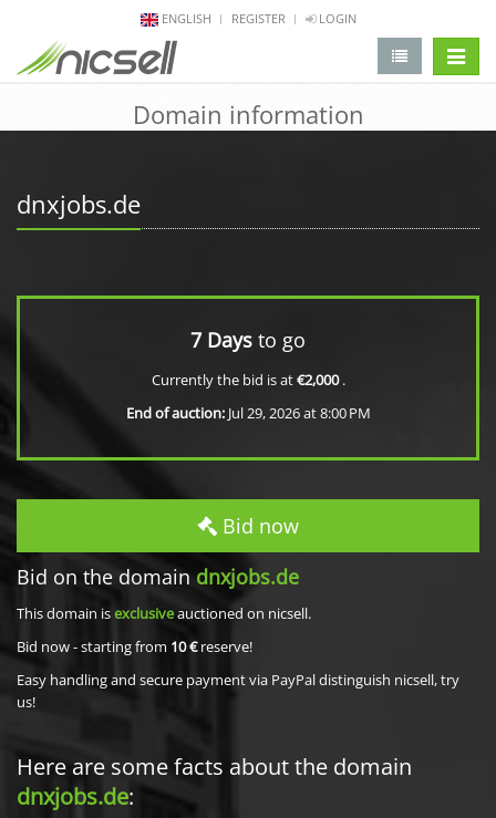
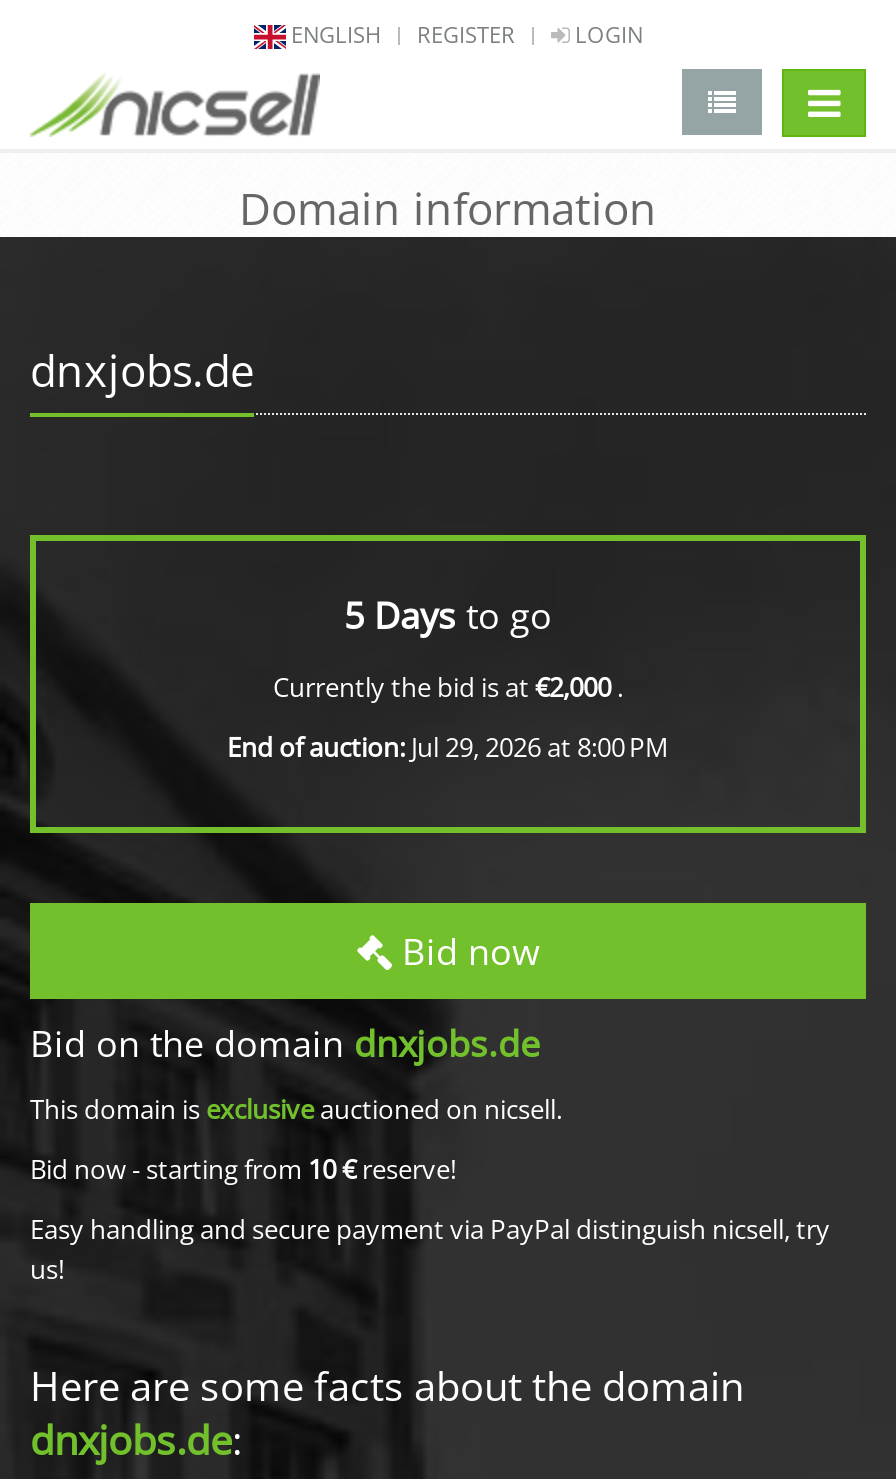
- 7 Days to go
+ 5 Days to go
